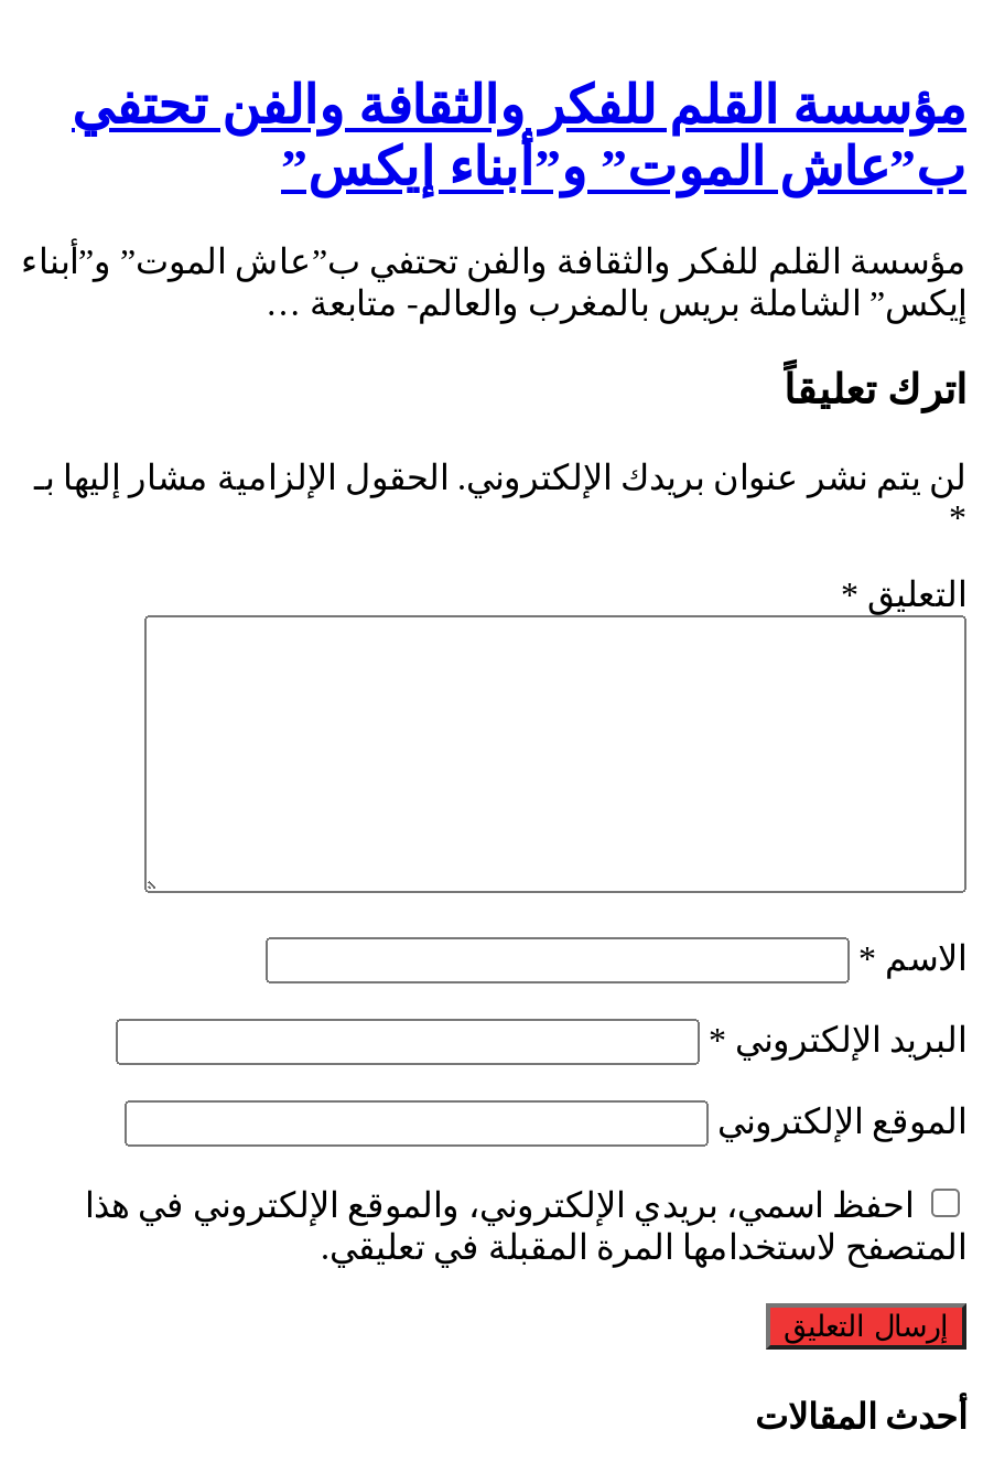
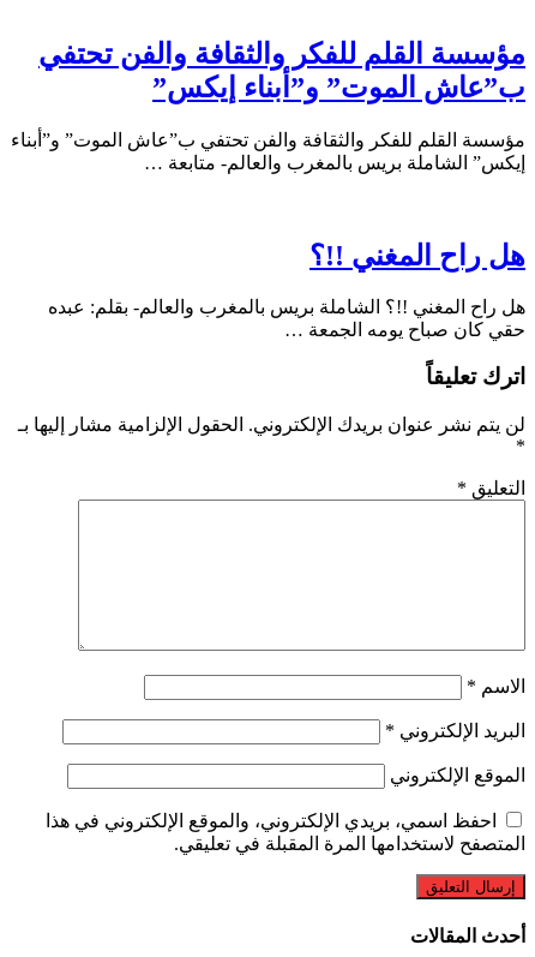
+ هل راح المغني !!؟
+ هل راح المغني !!؟ الشاملة بريس بالمغرب والعالم- بقلم: عبده
+ حقي كان صباح يومه الجمعة …
